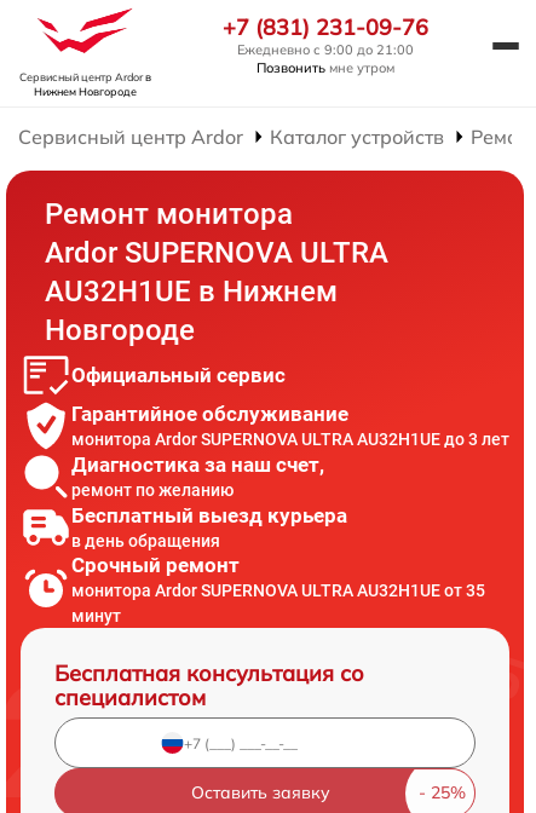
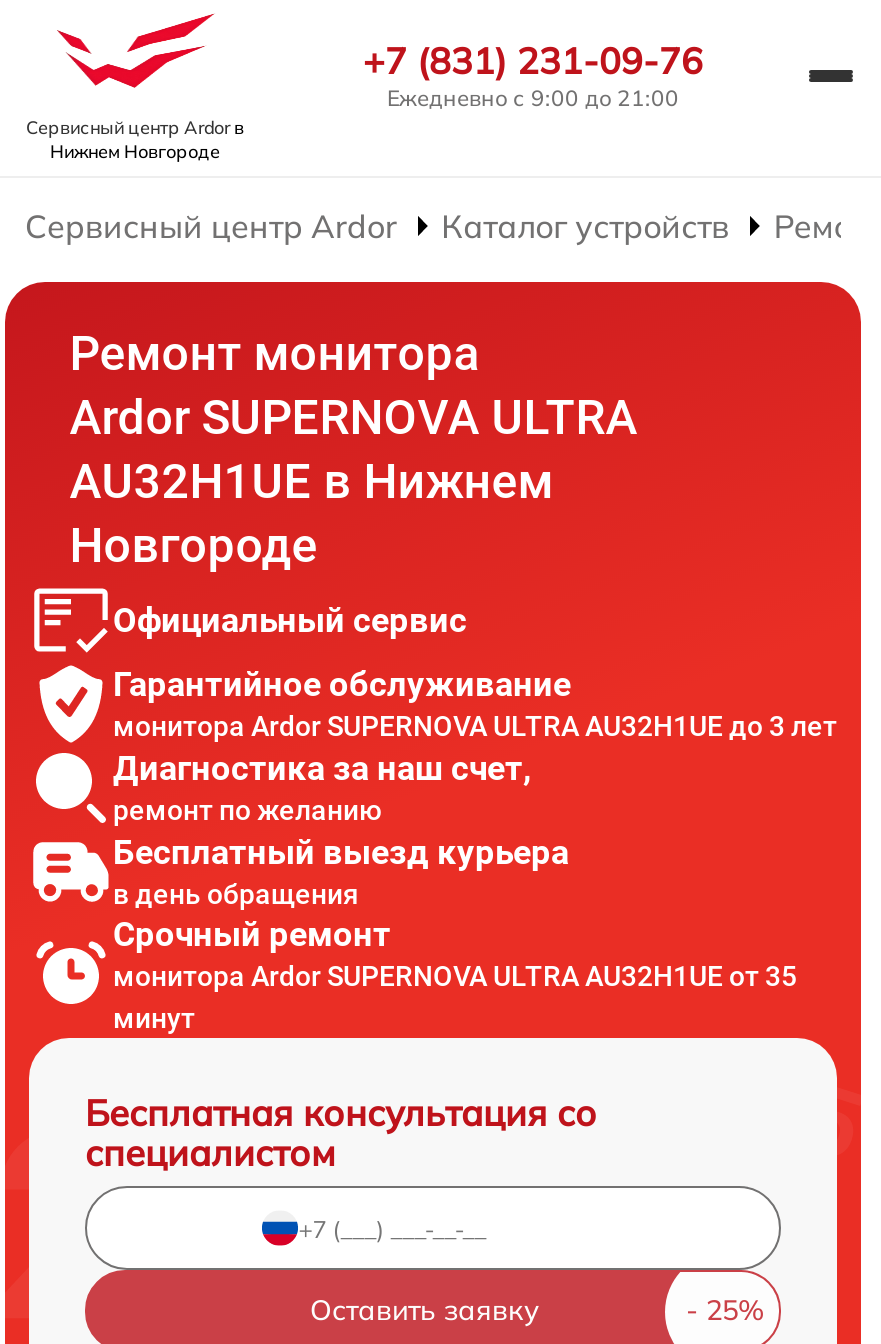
- Позвонить мне утром
